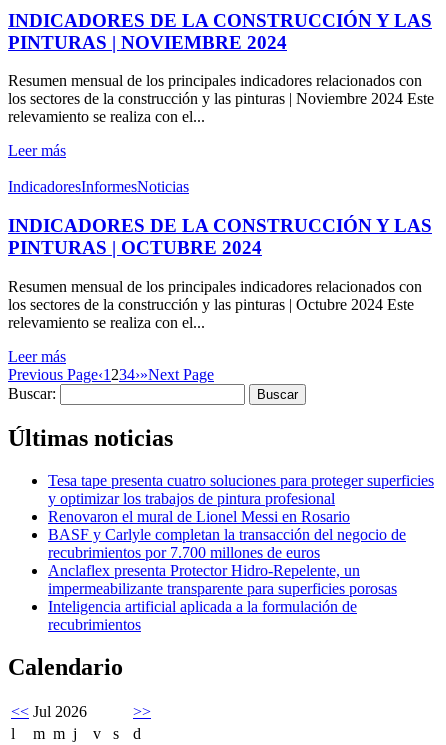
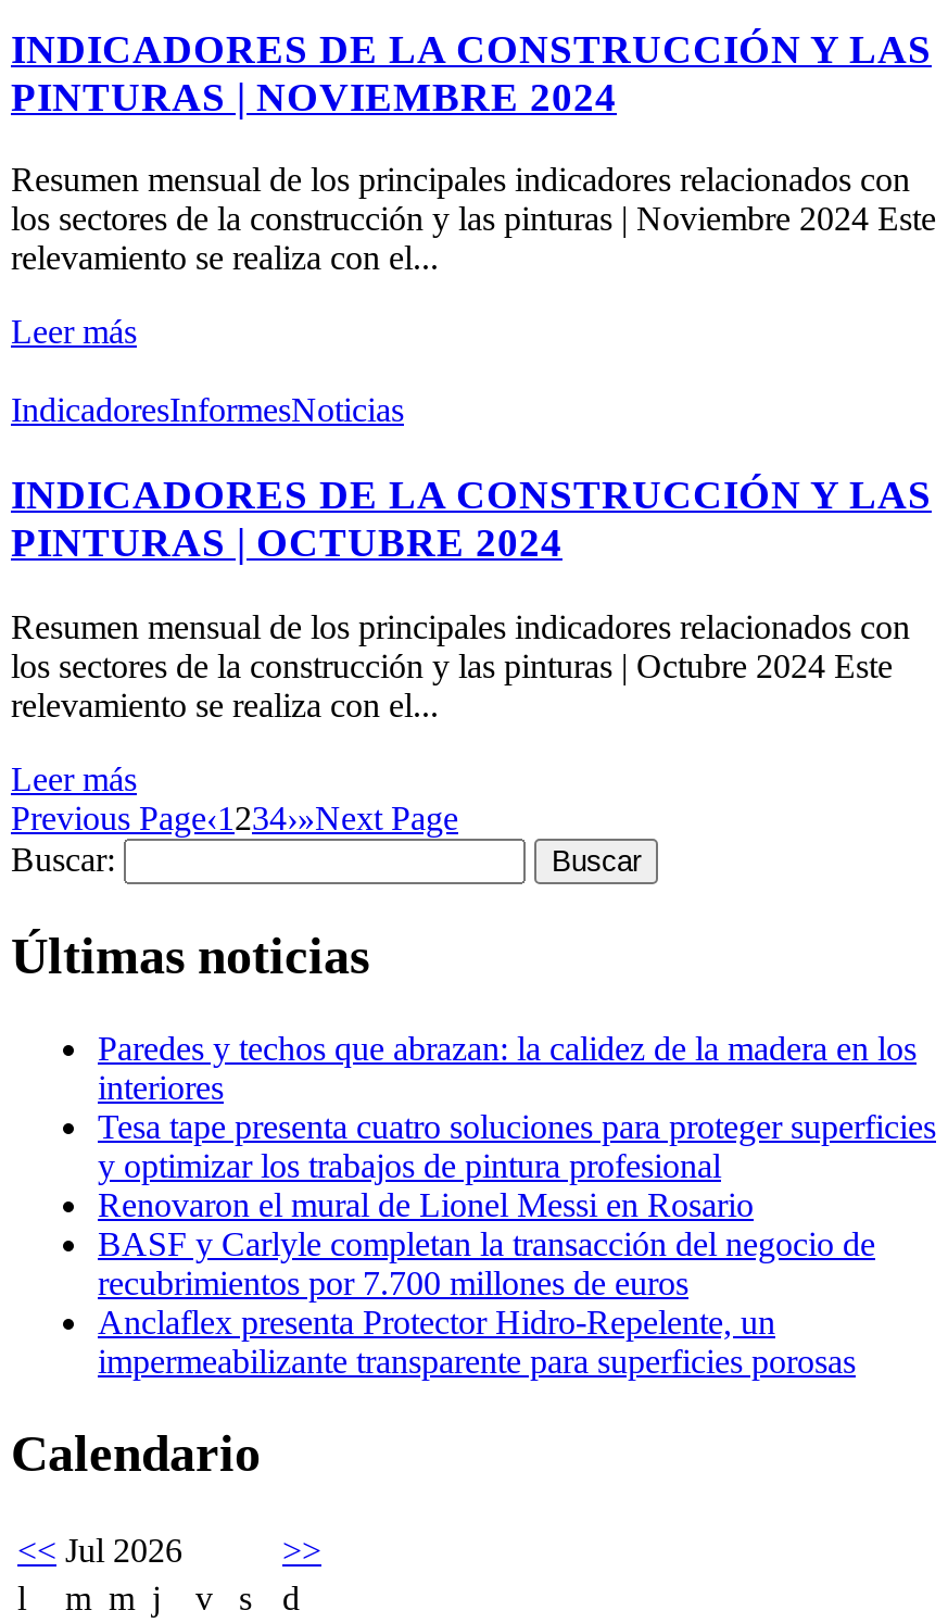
+ Paredes y techos que abrazan: la calidez de la madera en los
+ interiores

moved down: Tesa tape presenta cuatro soluciones para proteger superficies | y optimizar los trabajos de pintura profesional | Renovaron el mural de Lionel Messi en Rosario | BASF y Carlyle completan la transacción del negocio de | recubrimientos por 7.700 millones de euros | Anclaflex presenta Protector Hidro-Repelente, un | impermeabilizante transparente para superficies porosas

- Inteligencia artificial aplicada a la formulación de
- recubrimientos
